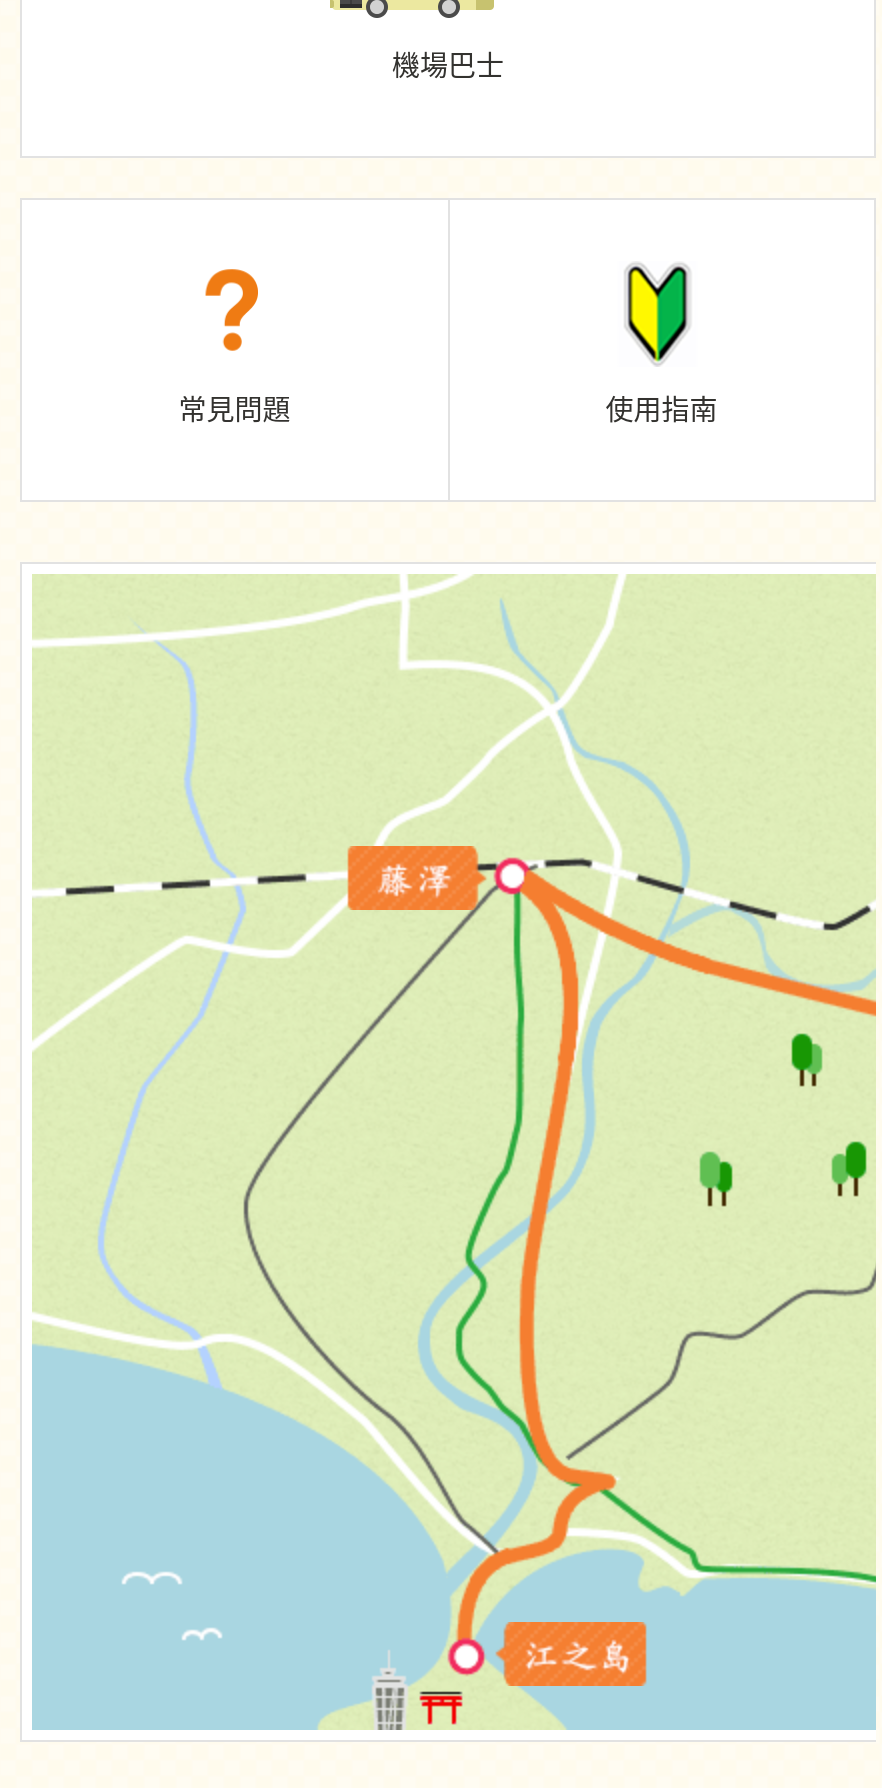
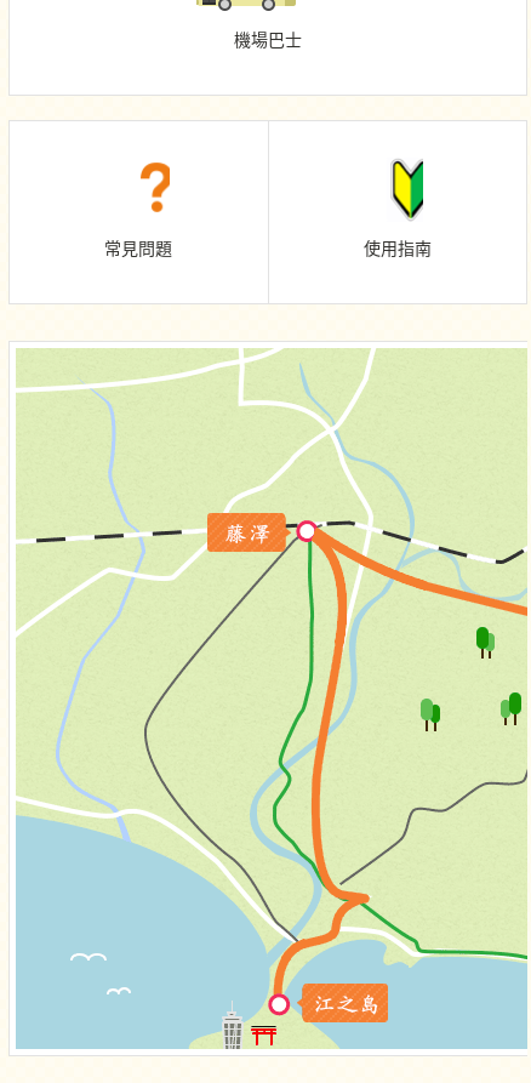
- [image]
+ [image]

- [image]
+ [image]
